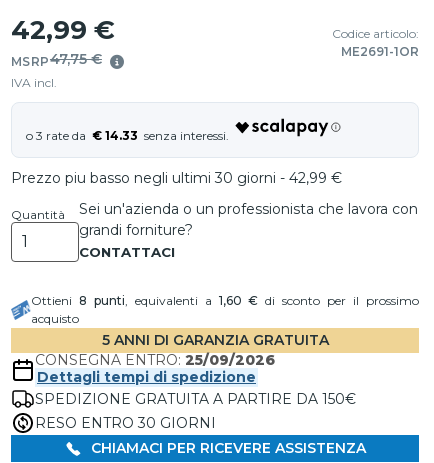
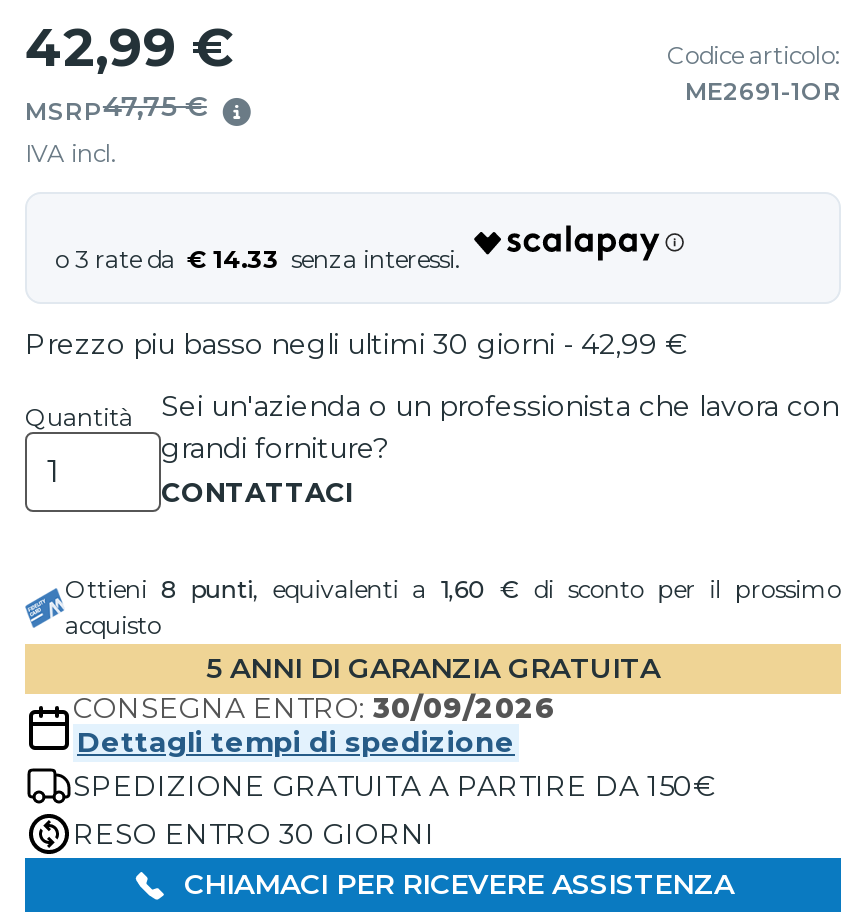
- CONSEGNA ENTRO: 25/09/2026
+ CONSEGNA ENTRO: 30/09/2026
